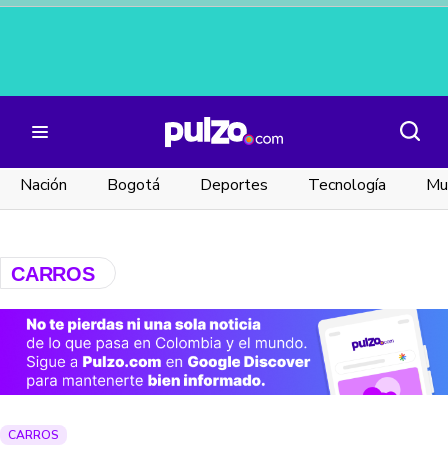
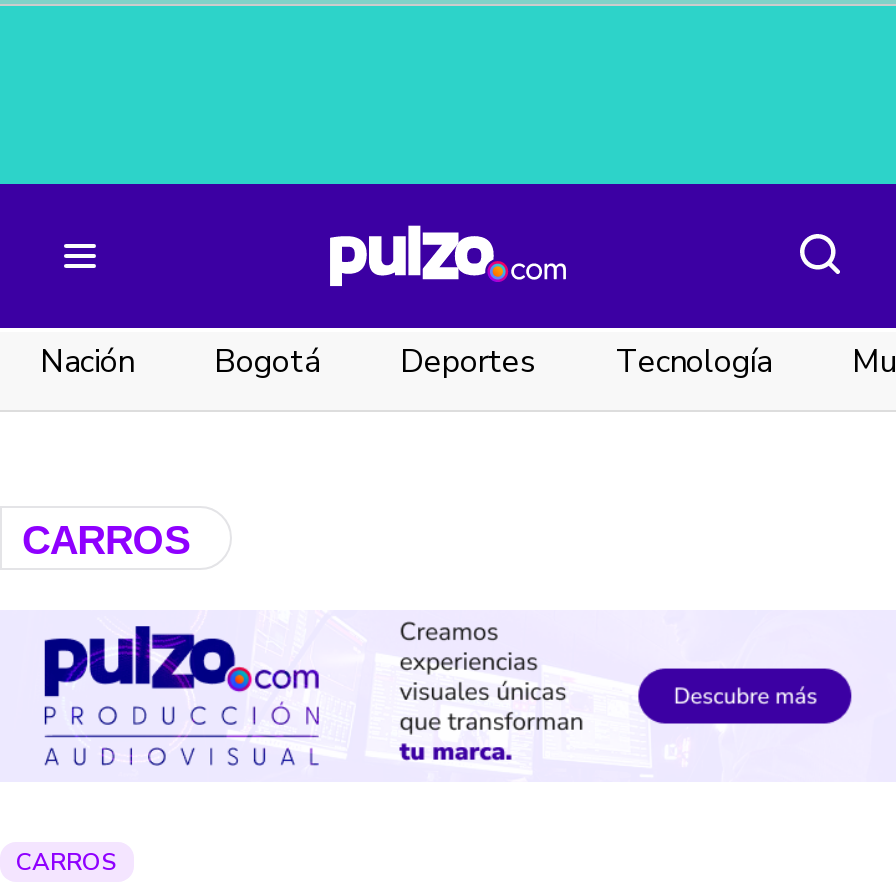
- [image]
+ [image]
